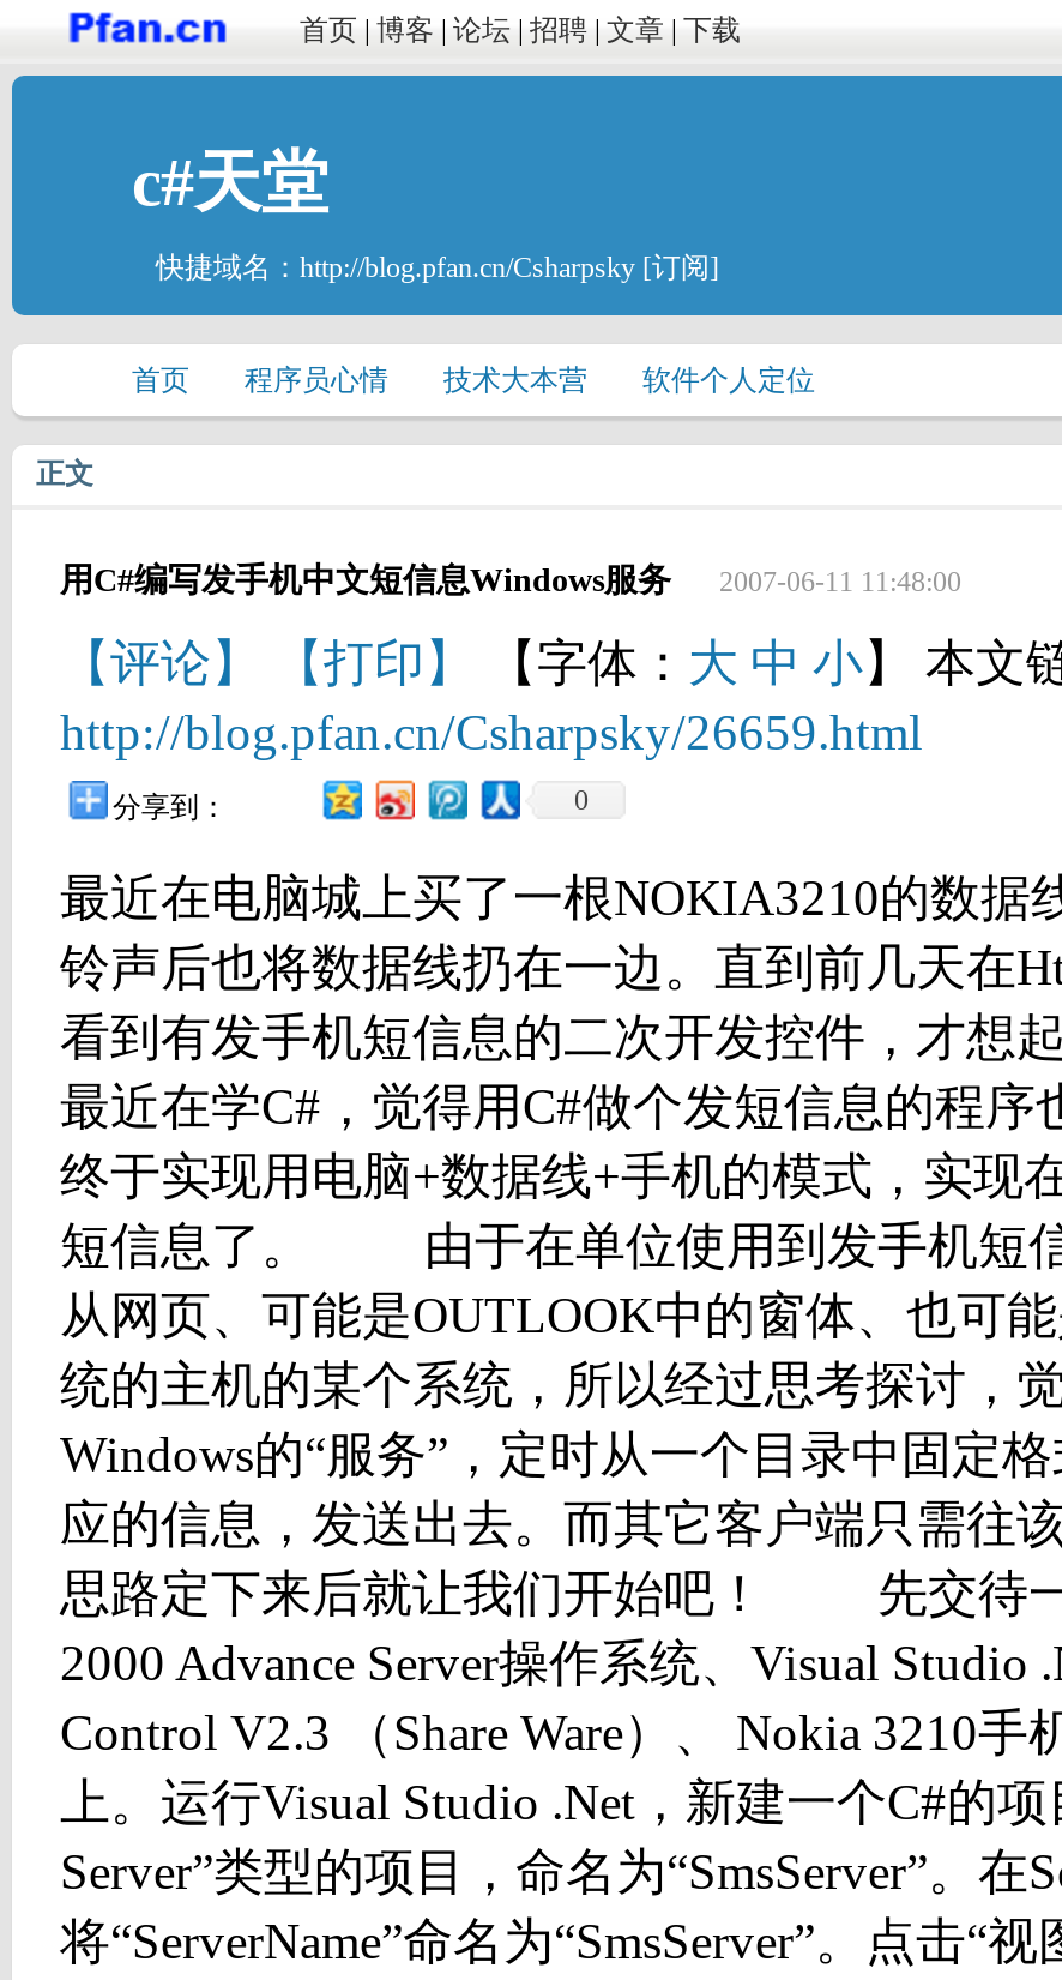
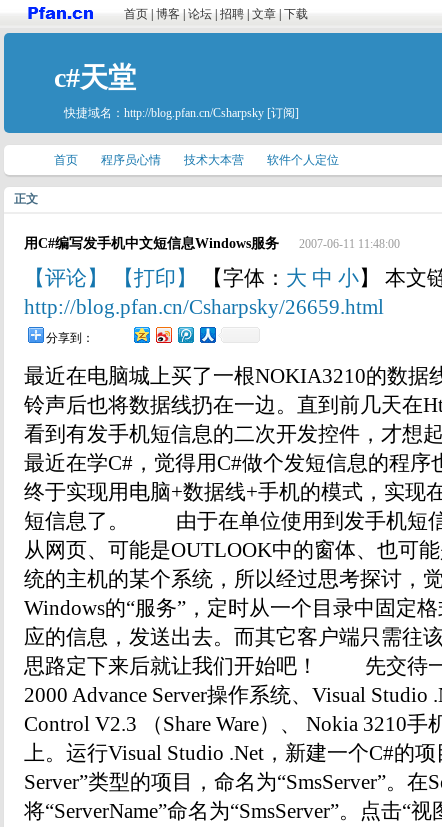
- 0
